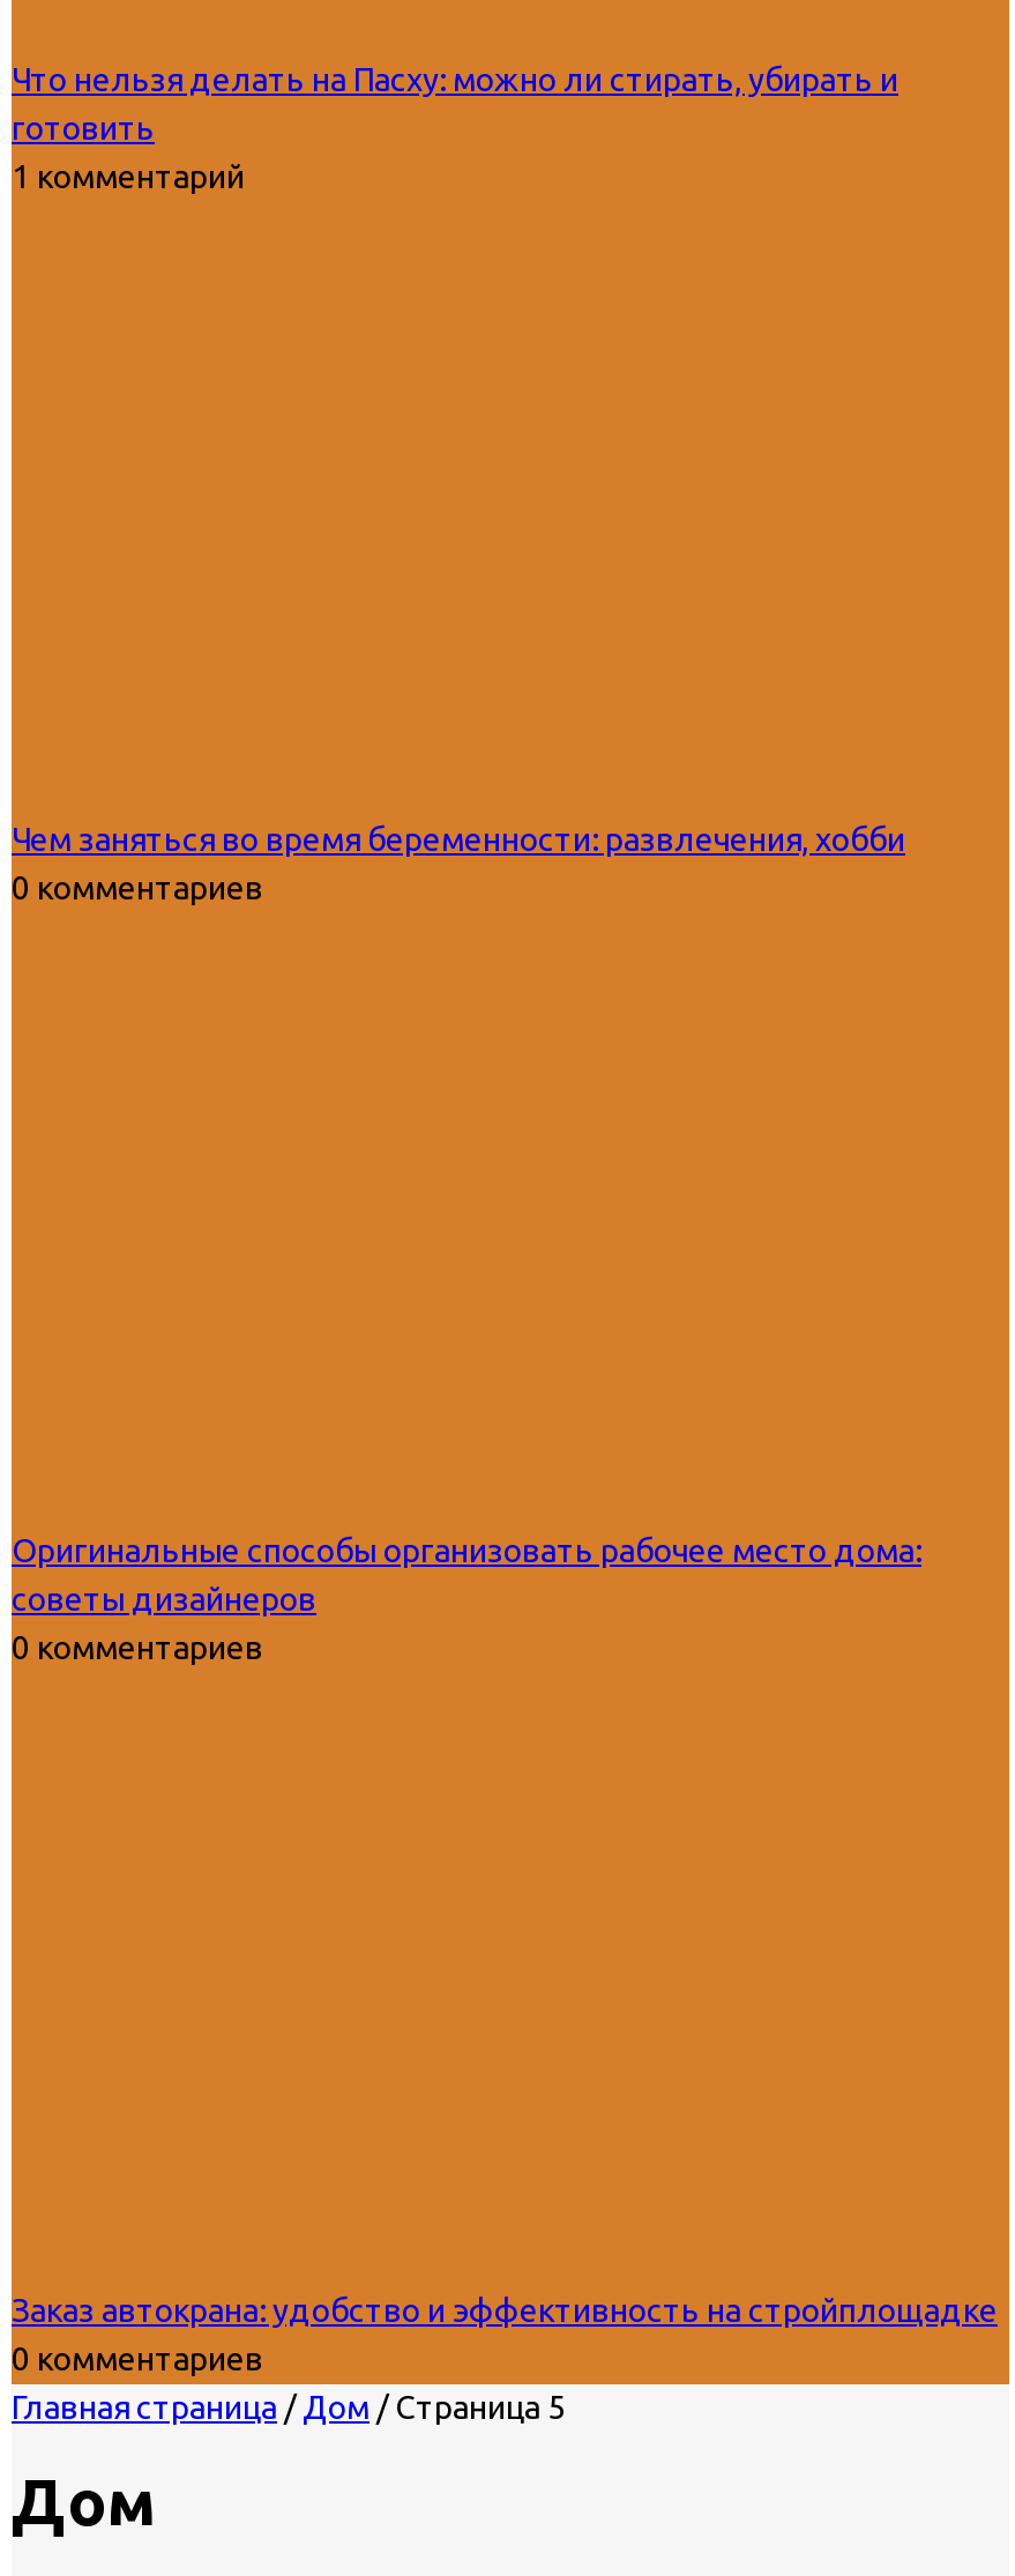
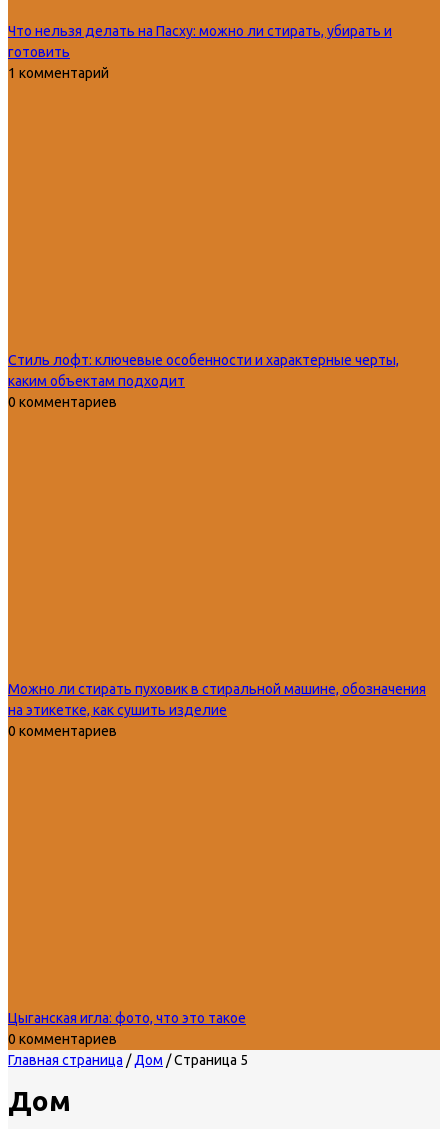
- Чем заняться во время беременности: развлечения, хобби
+ Стиль лофт: ключевые особенности и характерные черты,
+ каким объектам подходит

- Оригинальные способы организовать рабочее место дома:
- советы дизайнеров
+ Можно ли стирать пуховик в стиральной машине, обозначения
+ на этикетке, как сушить изделие

- Заказ автокрана: удобство и эффективность на стройплощадке
+ Цыганская игла: фото, что это такое
